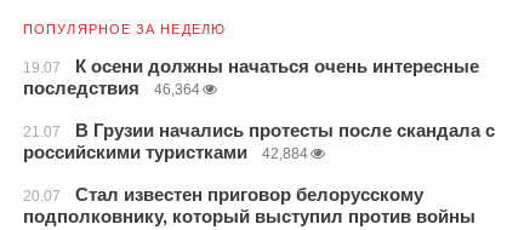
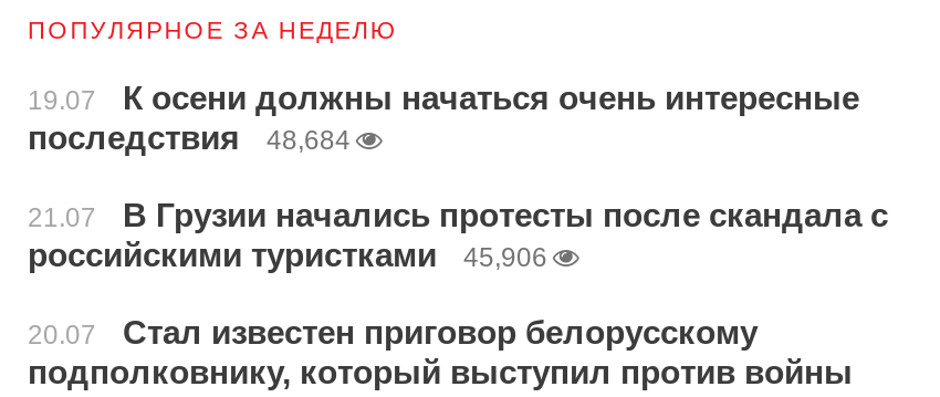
- последствия 46,364
+ последствия 48,684

- российскими туристками 42,884
+ российскими туристками 45,906
